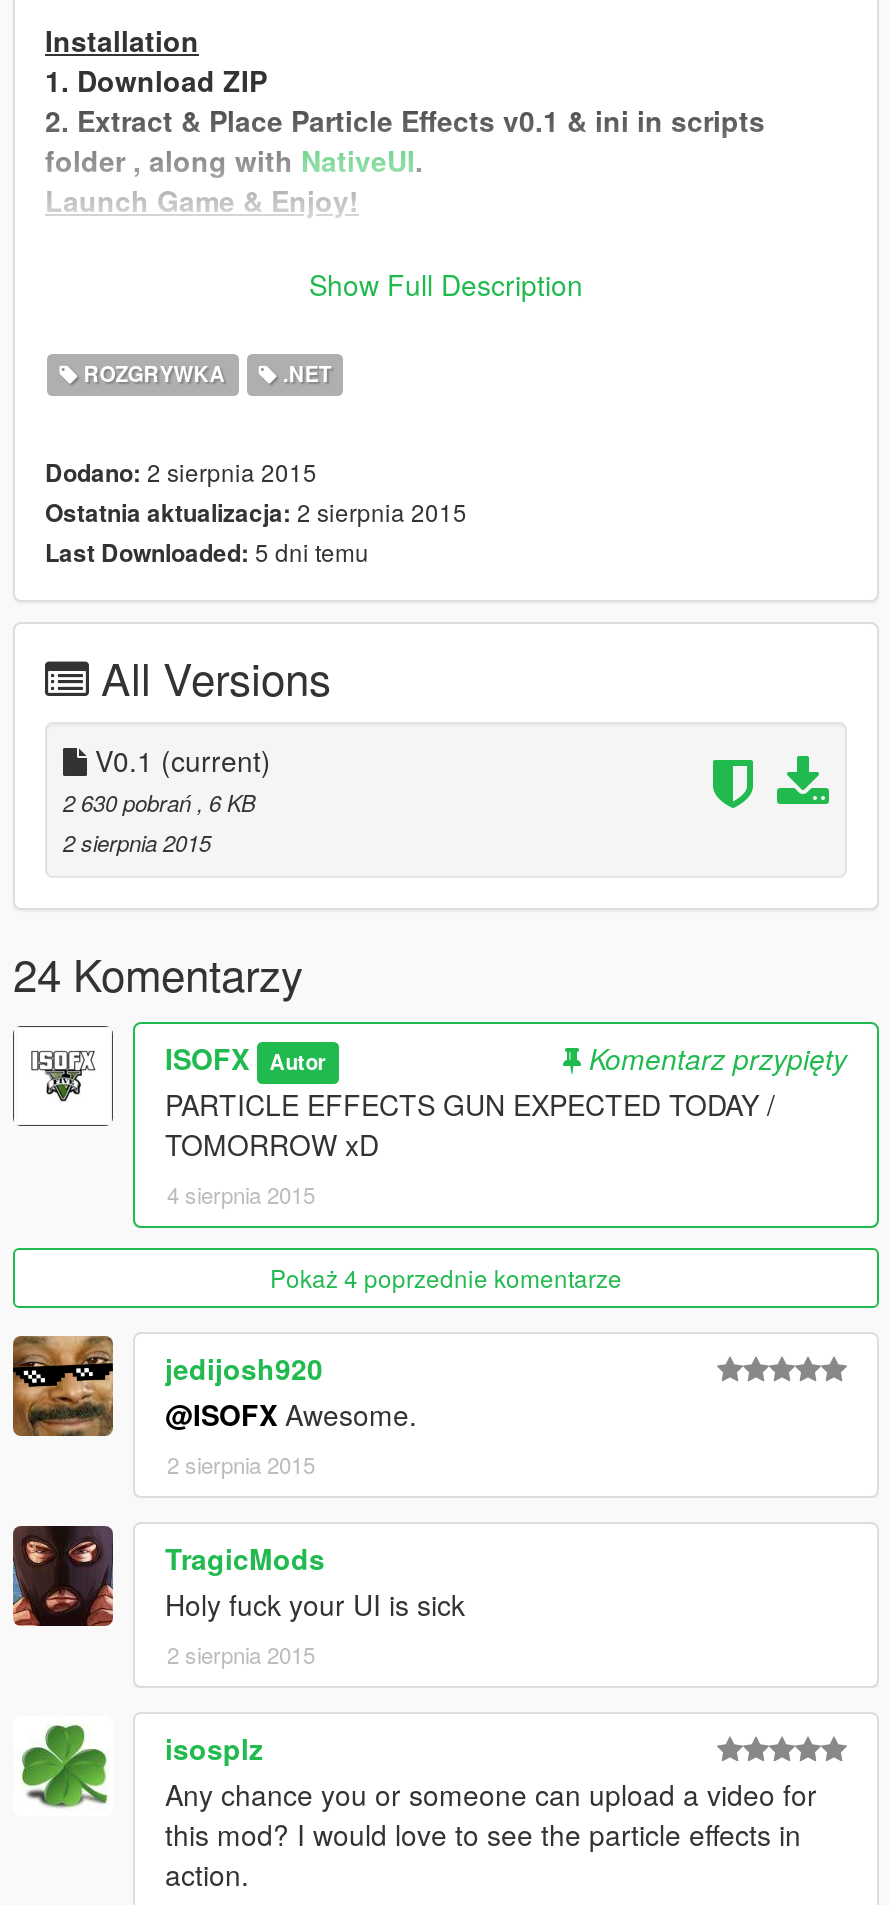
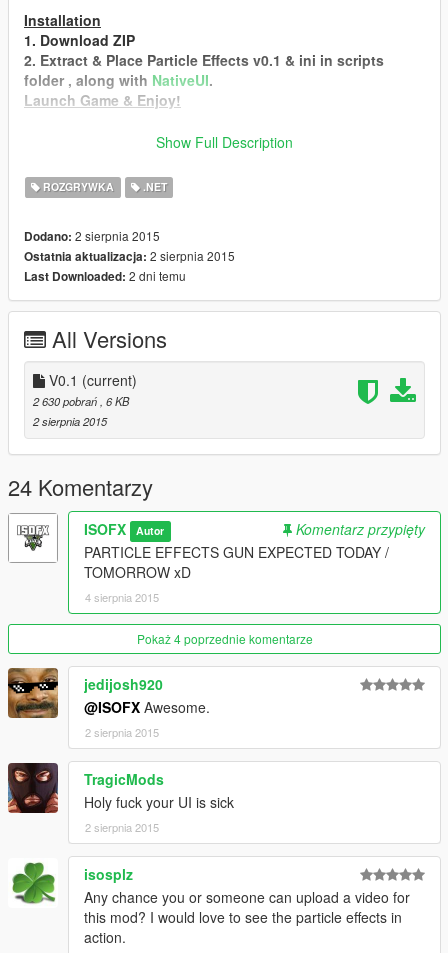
- Last Downloaded: 5 dni temu
+ Last Downloaded: 2 dni temu
